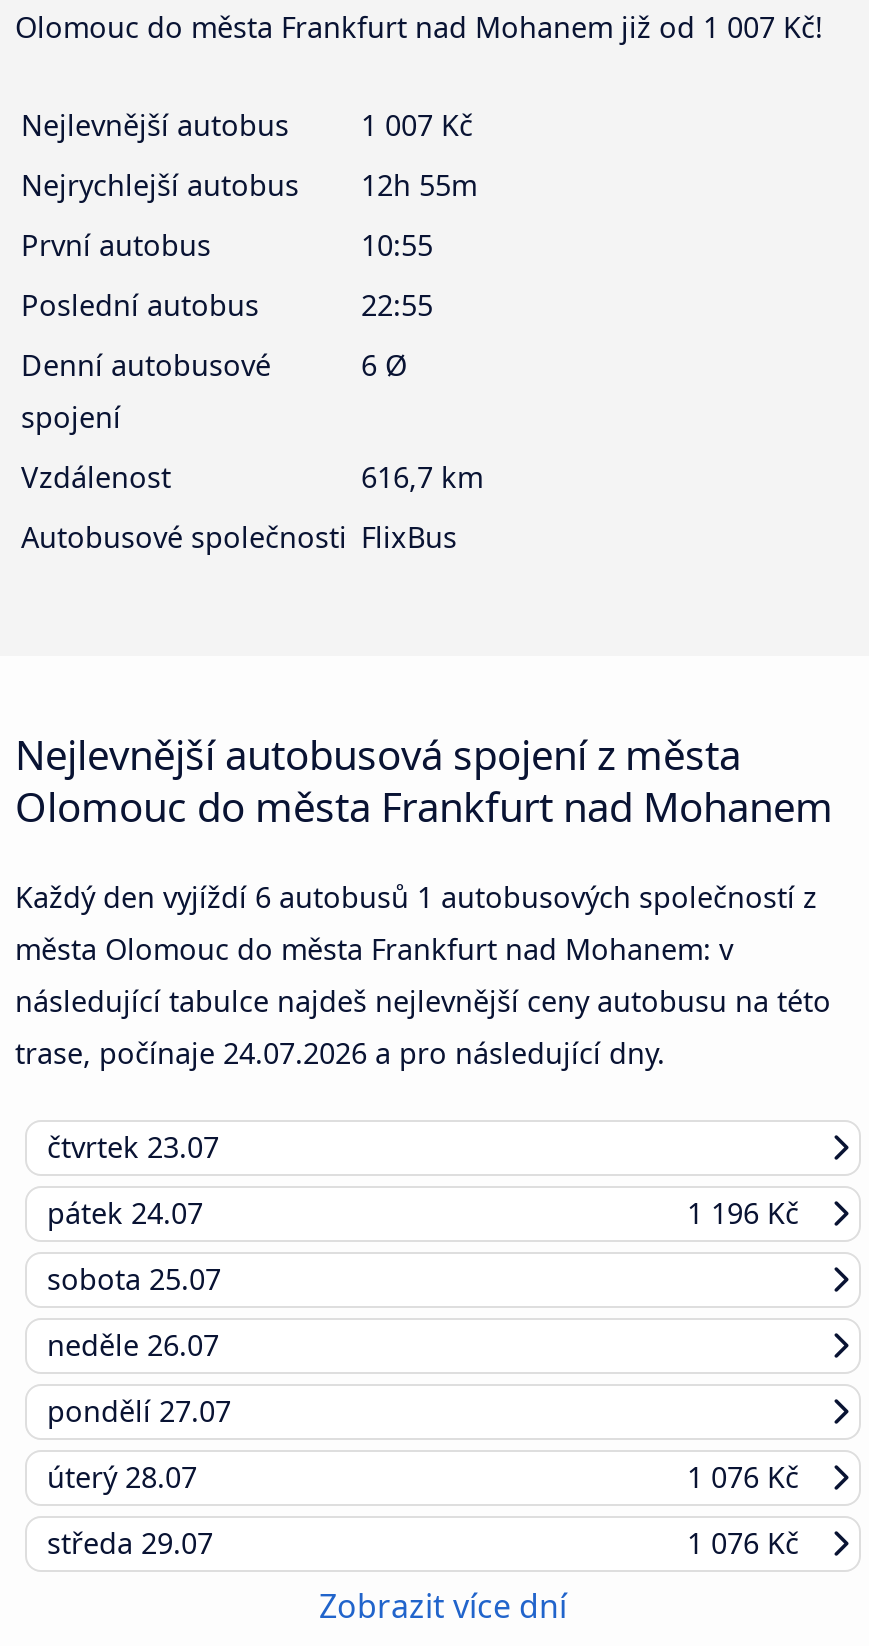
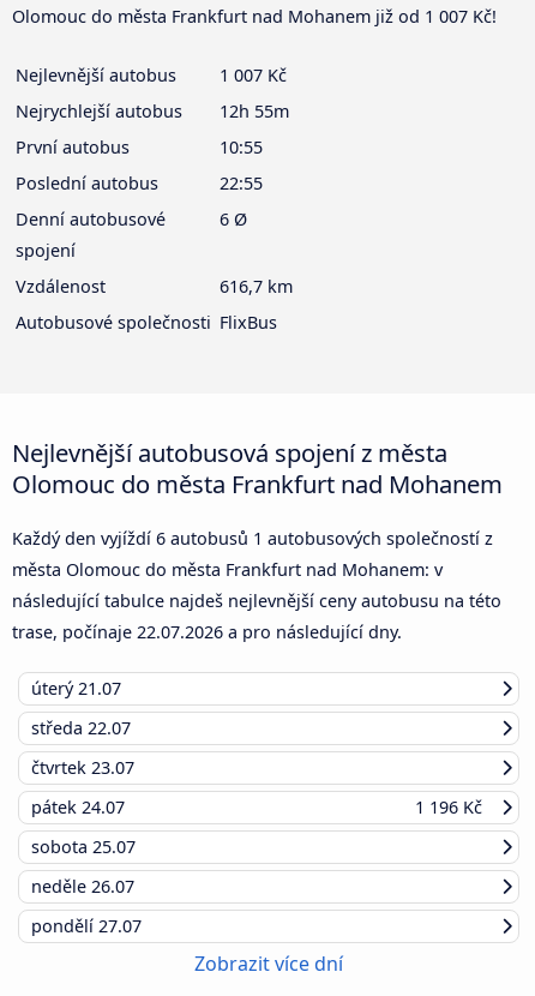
- trase, počínaje 24.07.2026 a pro následující dny.
+ trase, počínaje 22.07.2026 a pro následující dny.
+ úterý 21.07
+ středa 22.07

moved down: čtvrtek 23.07 | pátek 24.07 | 1 196 Kč | sobota 25.07 | neděle 26.07 | pondělí 27.07

- úterý 28.07
- 1 076 Kč
- středa 29.07
- 1 076 Kč
